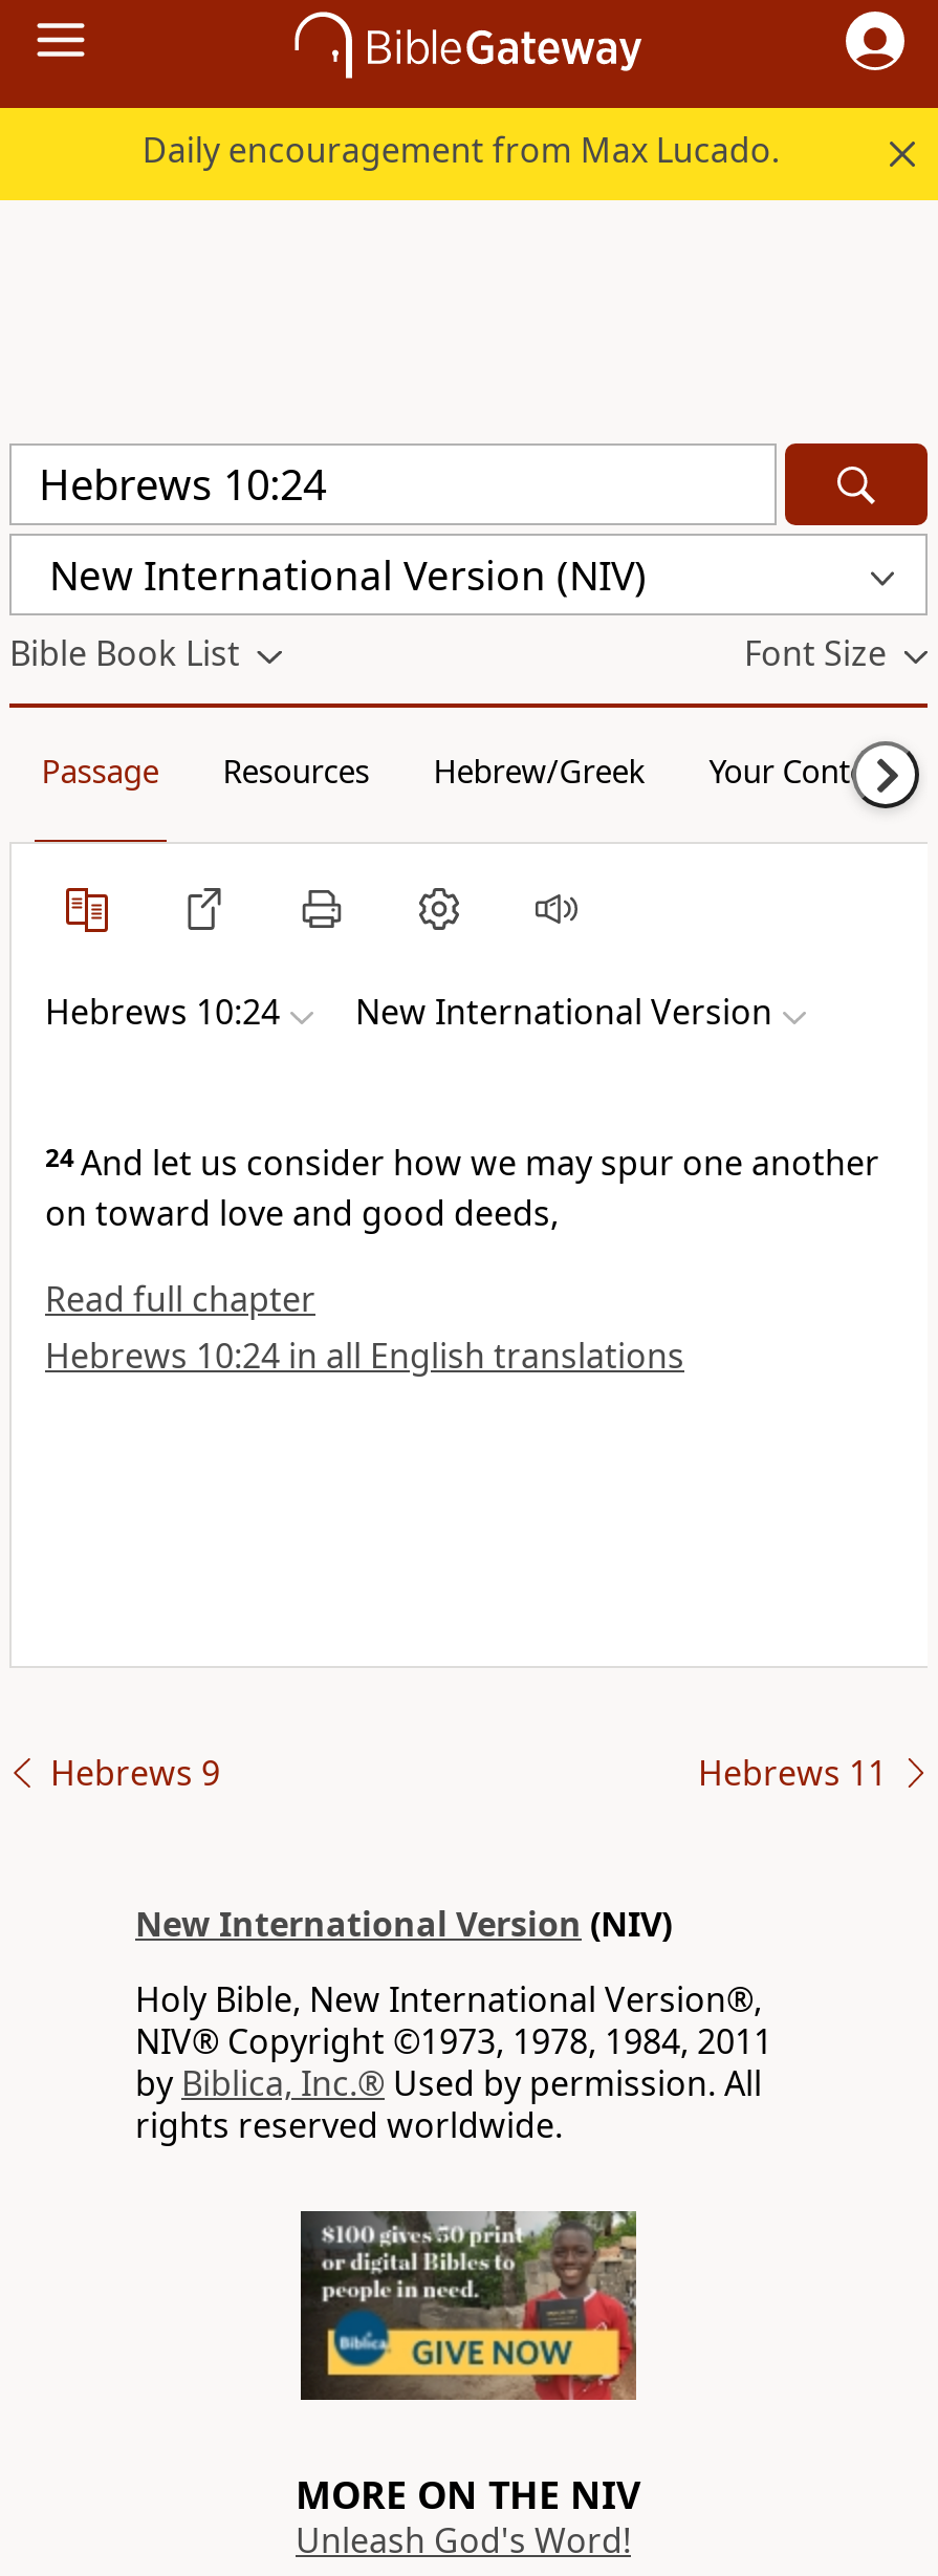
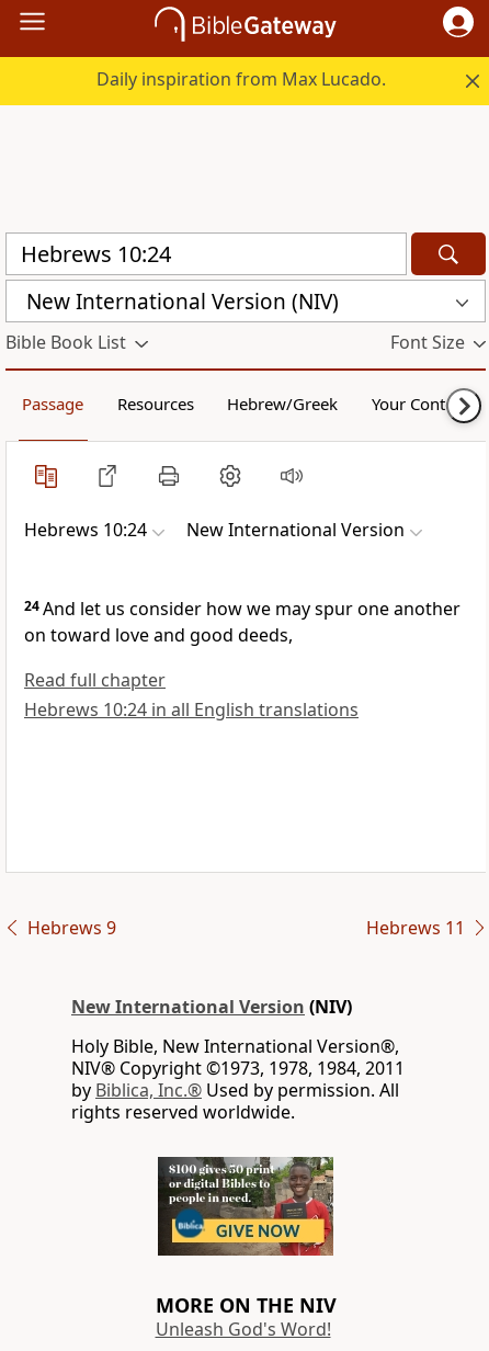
- Daily encouragement from Max Lucado.
+ Daily inspiration from Max Lucado.
